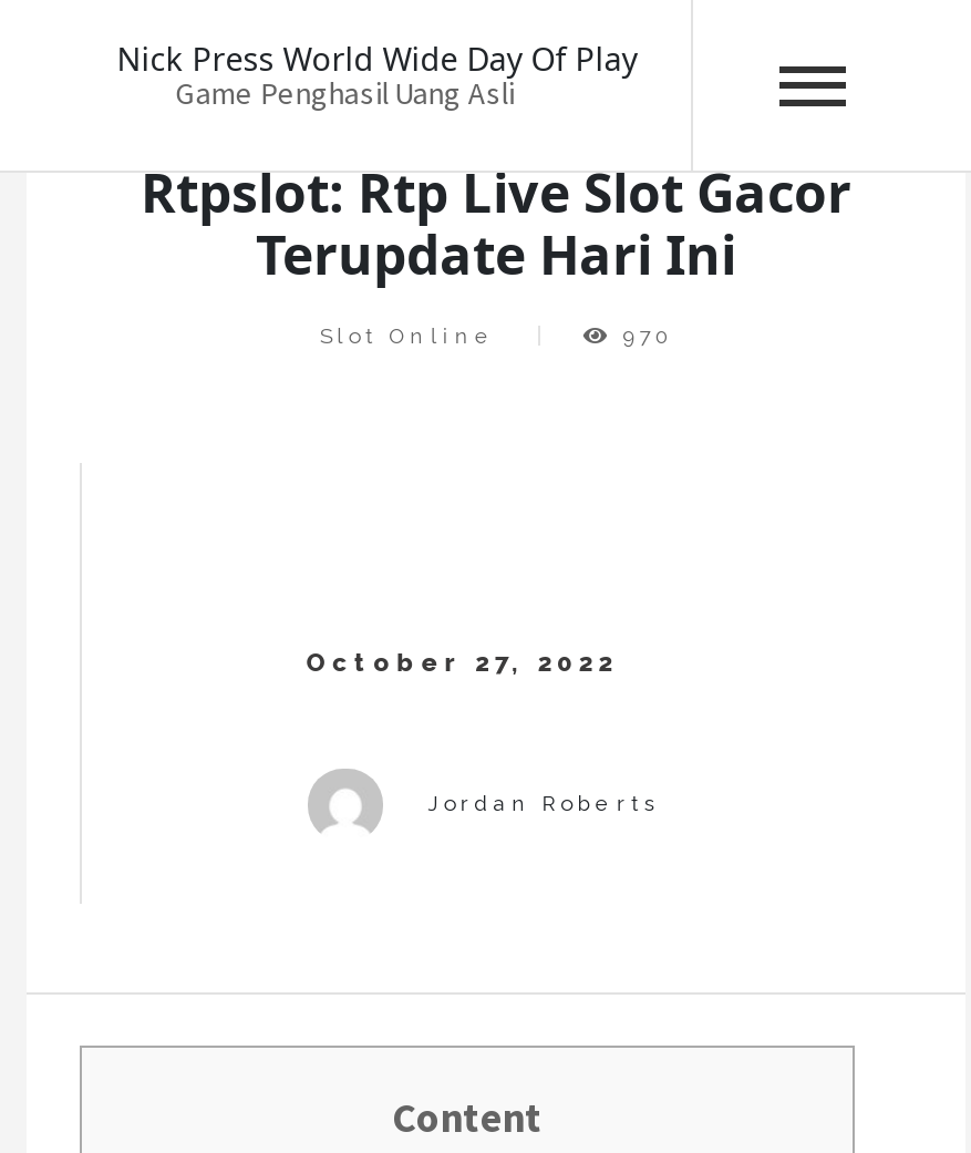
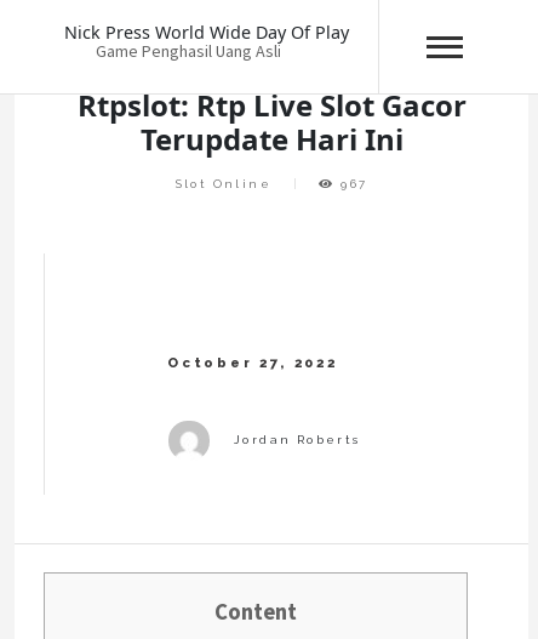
- 970
+ 967
